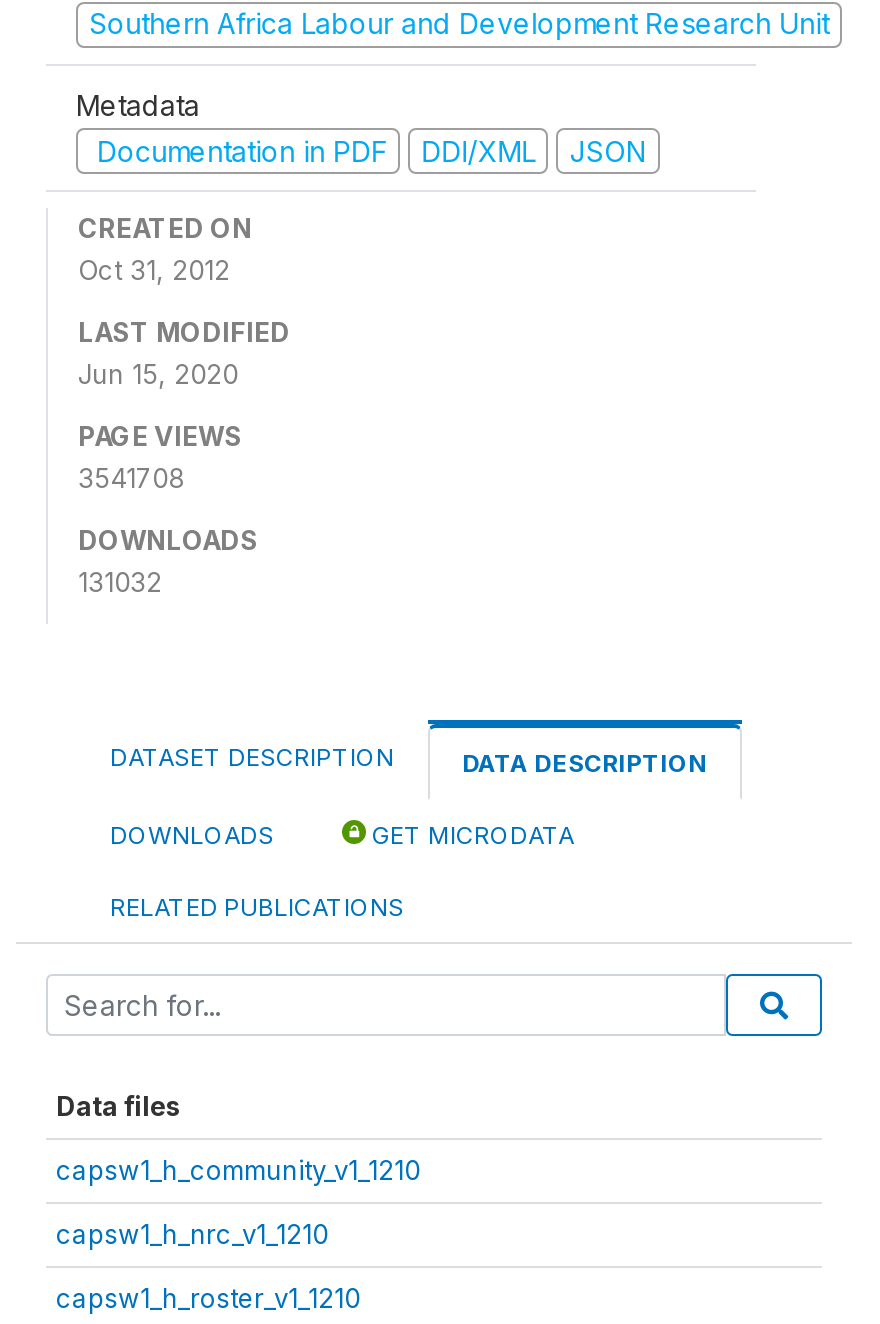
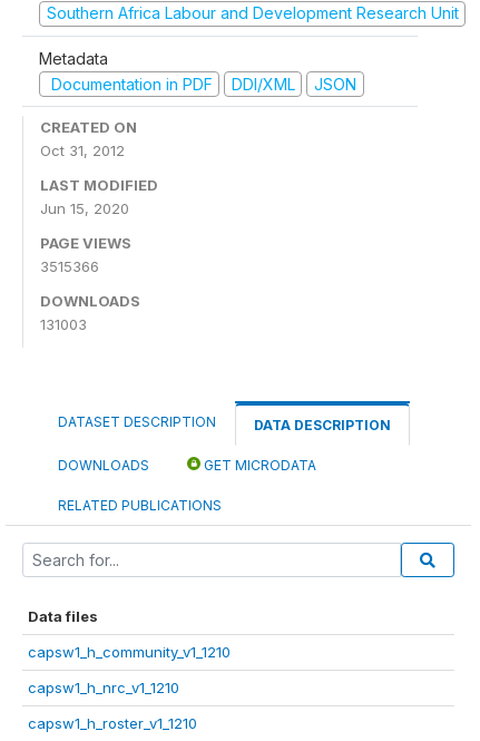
- 3541708
+ 3515366

- 131032
+ 131003
